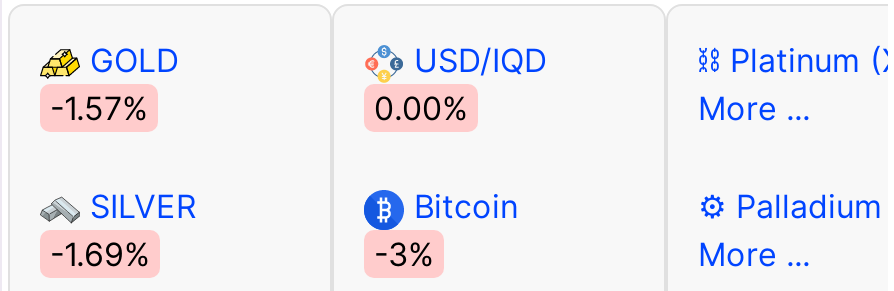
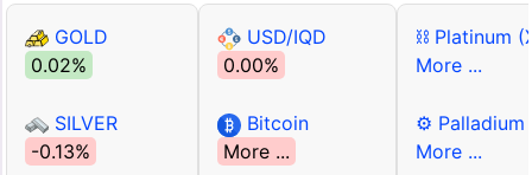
- -1.57%
+ 0.02%

- -1.69%
+ -0.13%

- -3%
+ More ...
